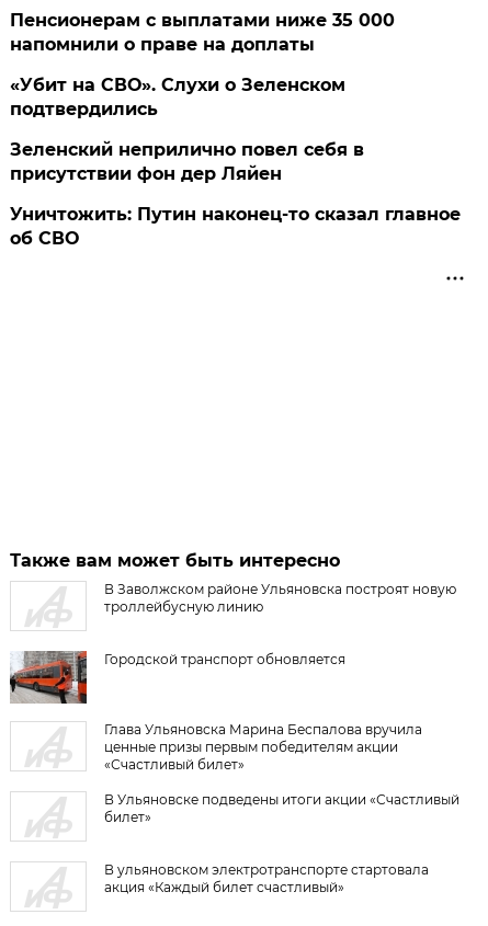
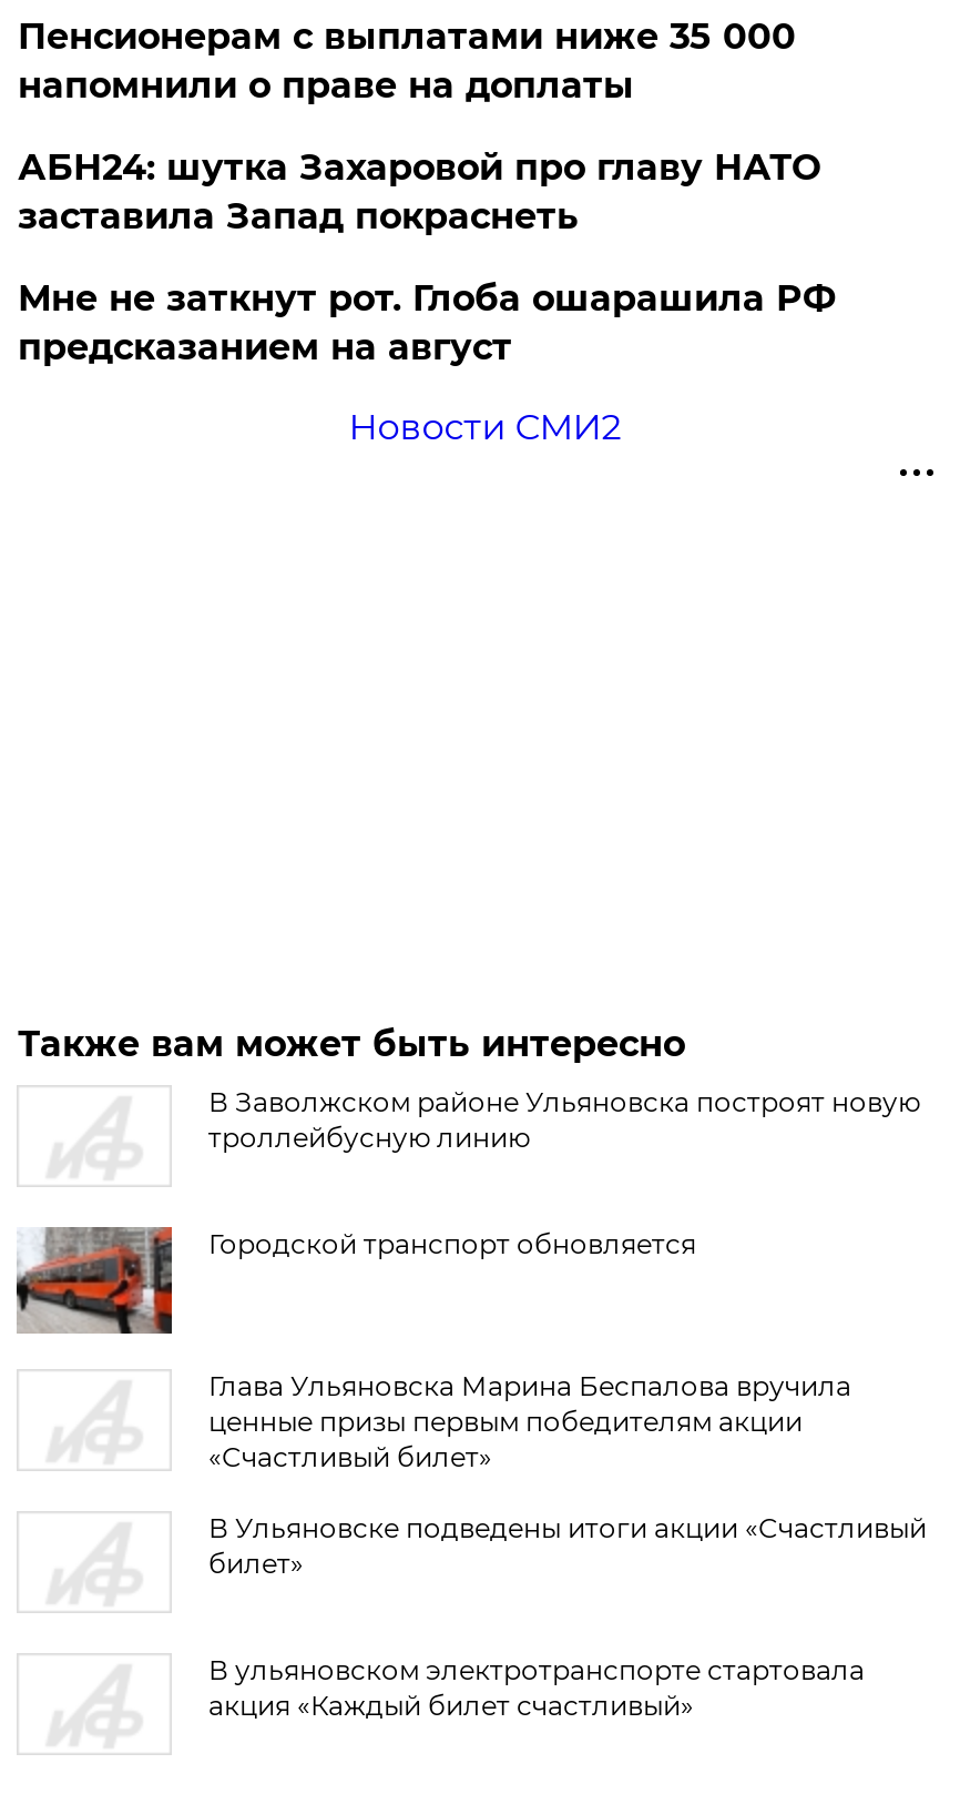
- «Убит на СВО». Слухи о Зеленском
- подтвердились
+ АБН24: шутка Захаровой про главу НАТО
+ заставила Запад покраснеть

- Зеленский неприлично повел cебя в
- присутствии фон дер Ляйен
+ Мне не заткнут рот. Глоба ошарашила РФ
+ предсказанием на август

- Уничтожить: Путин наконец-то сказал главное
- об СВО
+ Новости СМИ2
